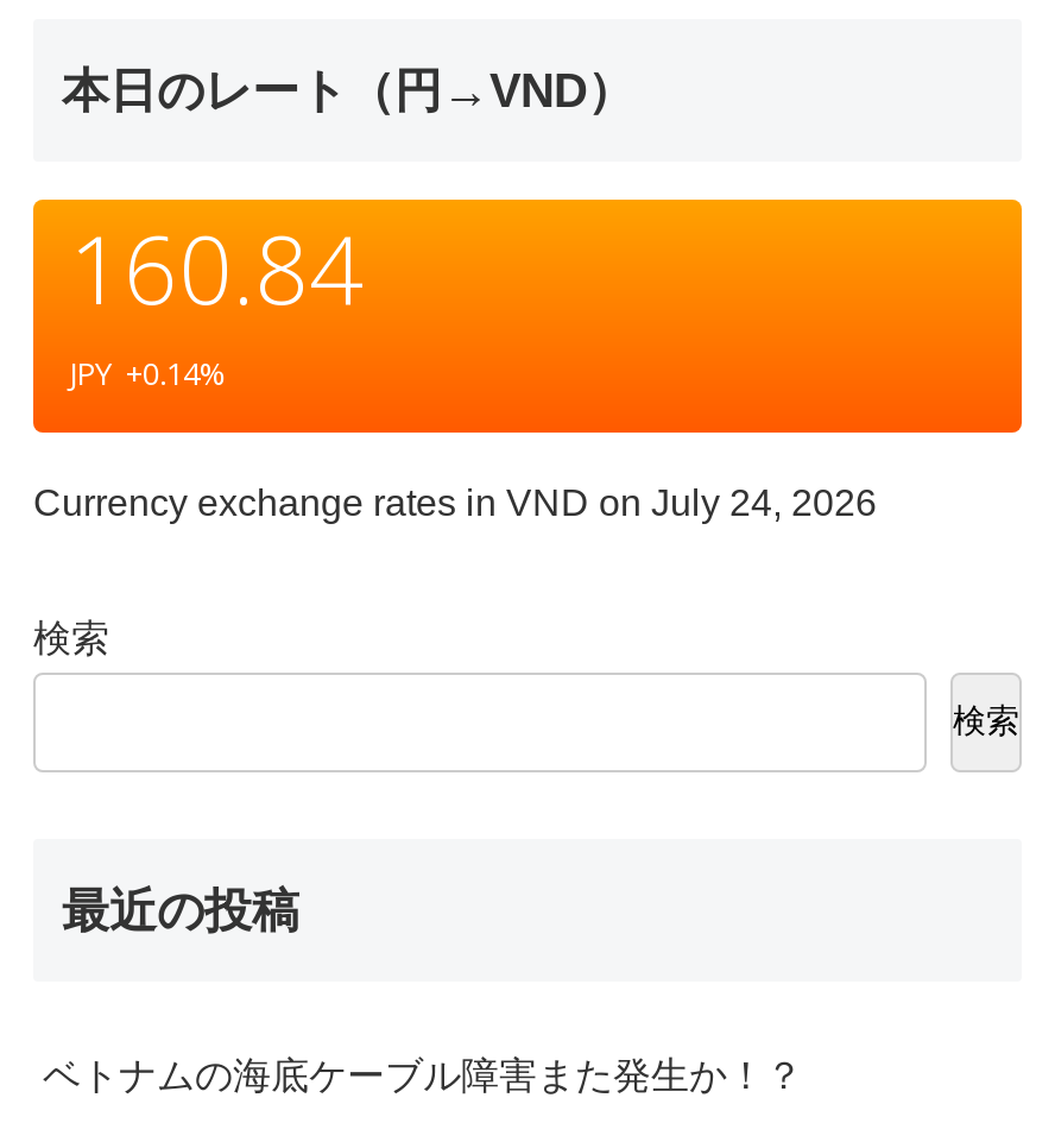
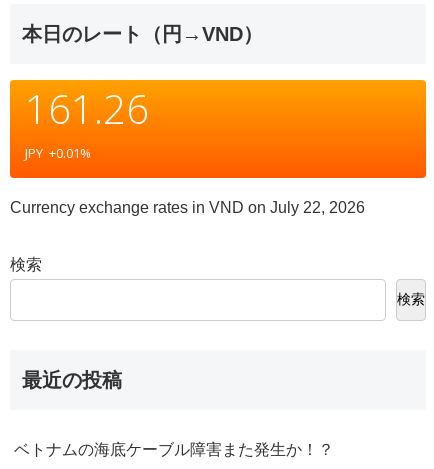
- 160.84
+ 161.26

- JPY +0.14%
+ JPY +0.01%

- Currency exchange rates in VND on July 24, 2026
+ Currency exchange rates in VND on July 22, 2026
